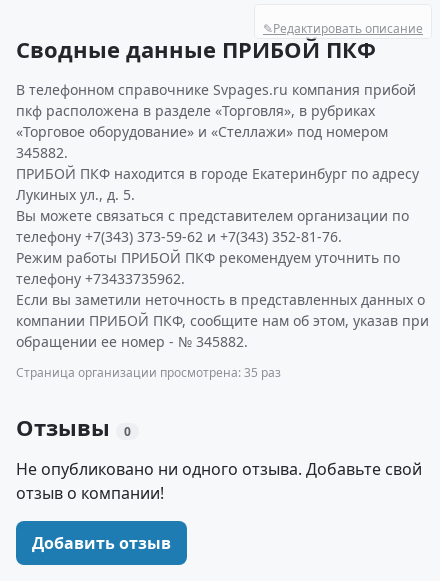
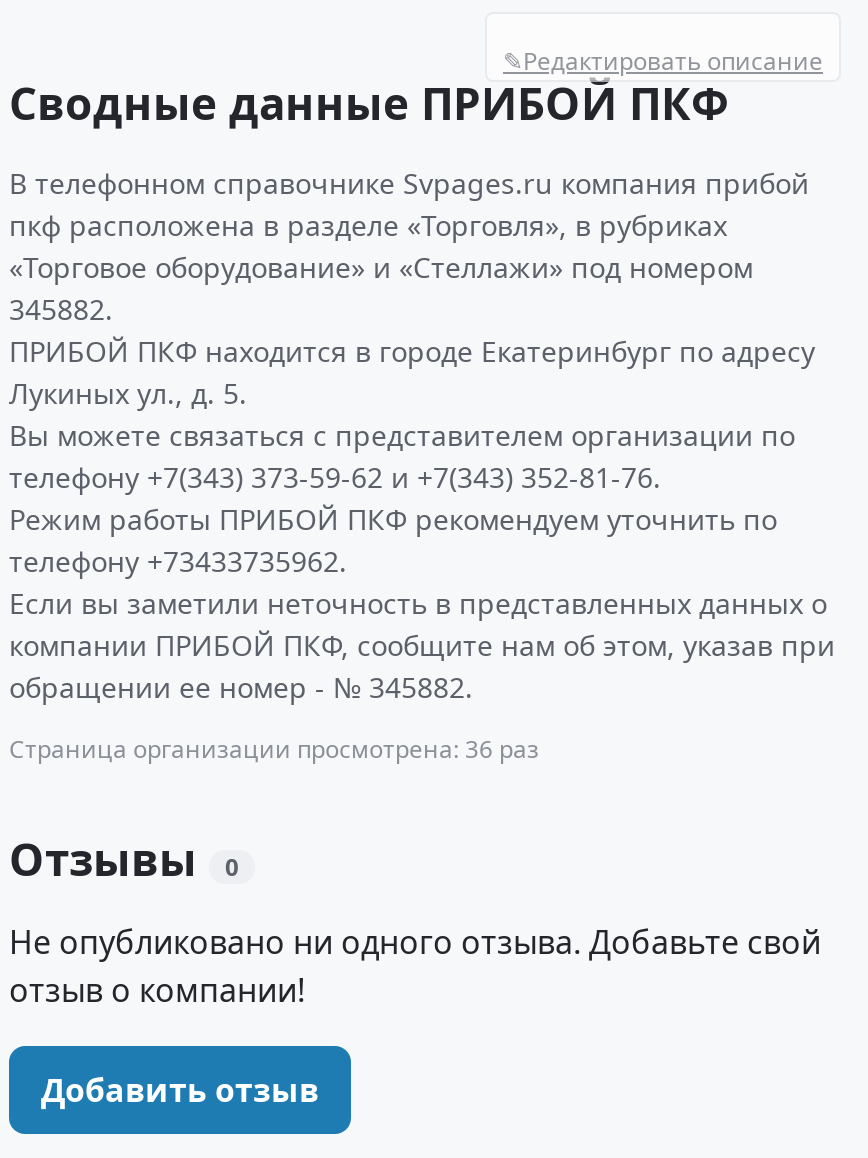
- Страница организации просмотрена: 35 раз
+ Страница организации просмотрена: 36 раз
